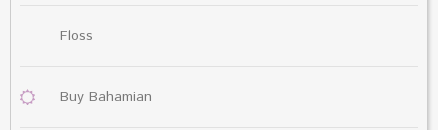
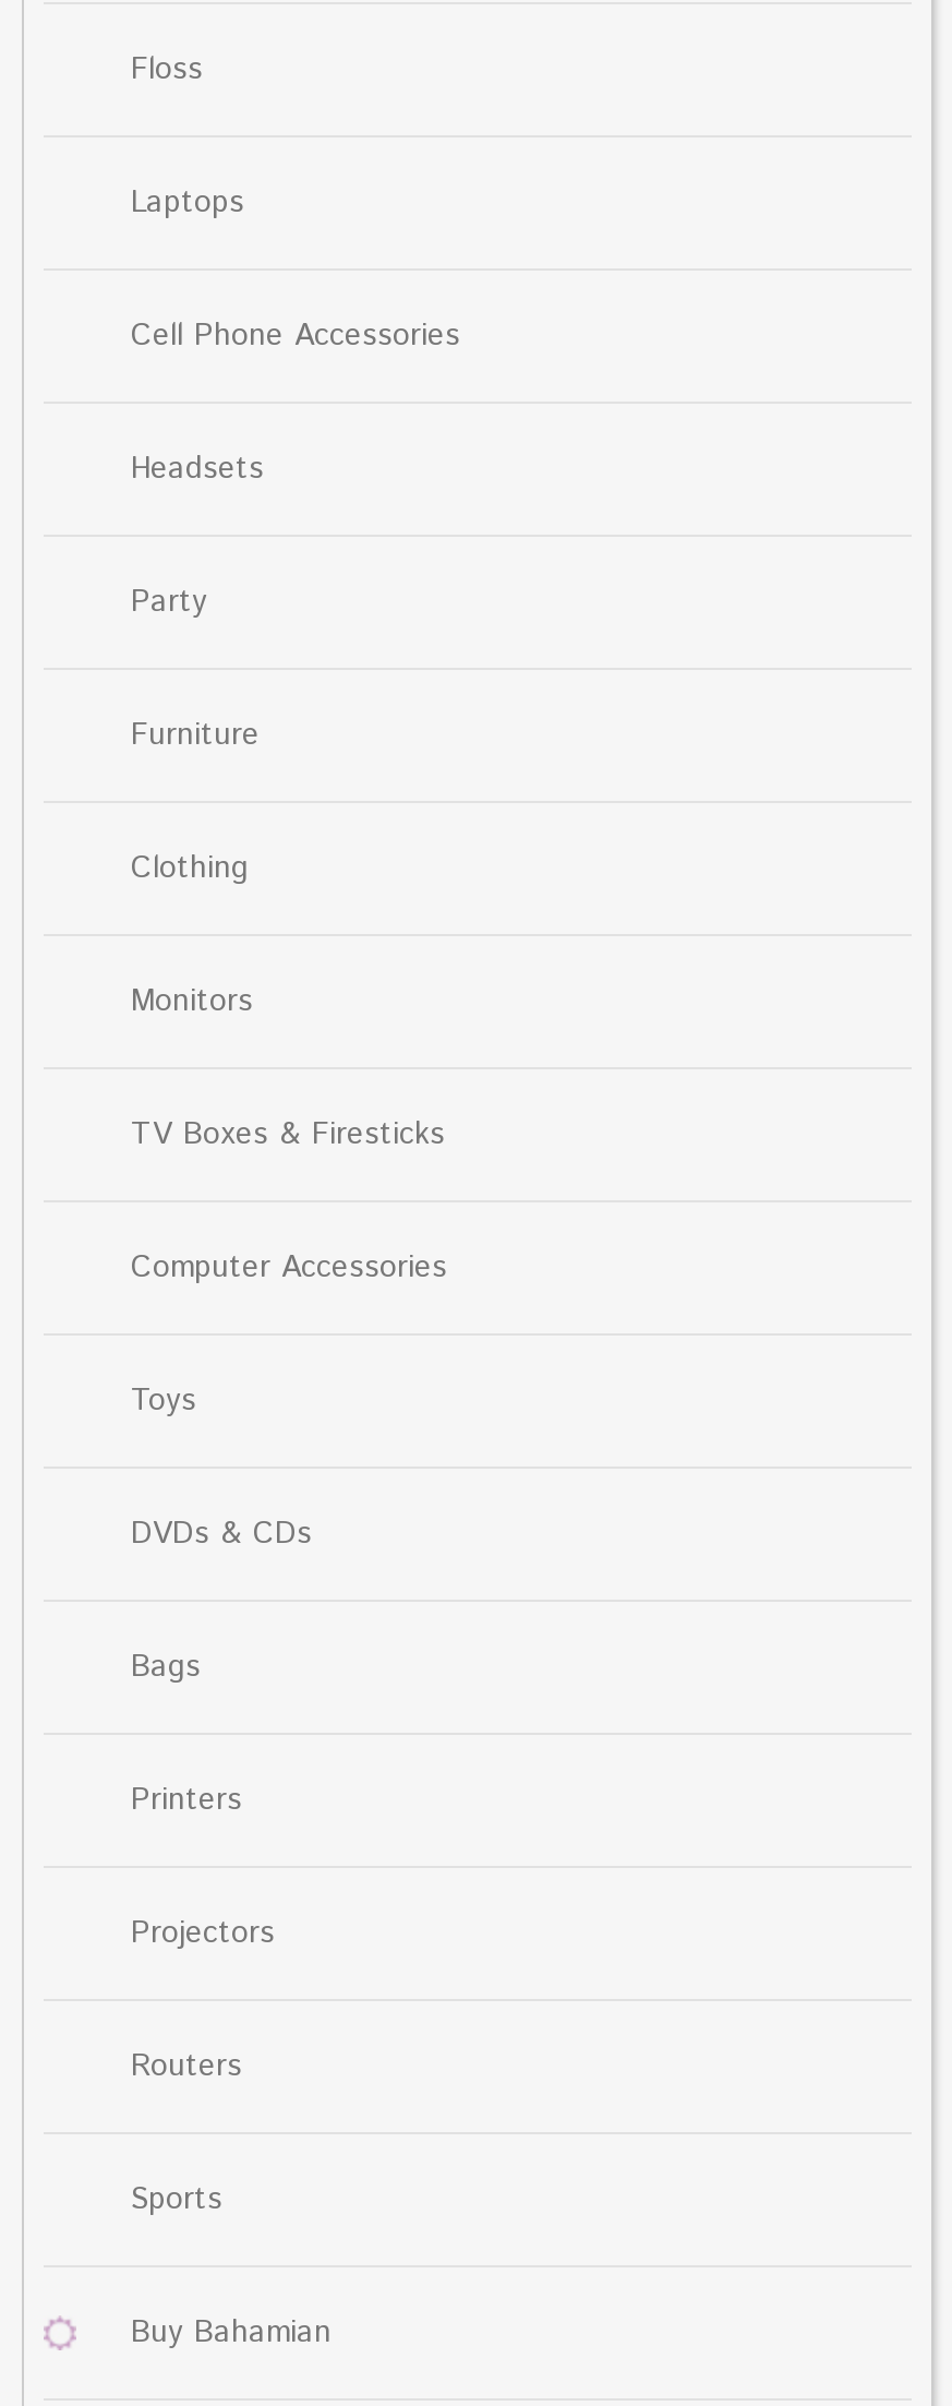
+ Laptops
+ Cell Phone Accessories
+ Headsets
+ Party
+ Furniture
+ Clothing
+ Monitors
+ TV Boxes & Firesticks
+ Computer Accessories
+ Toys
+ DVDs & CDs
+ Bags
+ Printers
+ Projectors
+ Routers
+ Sports
